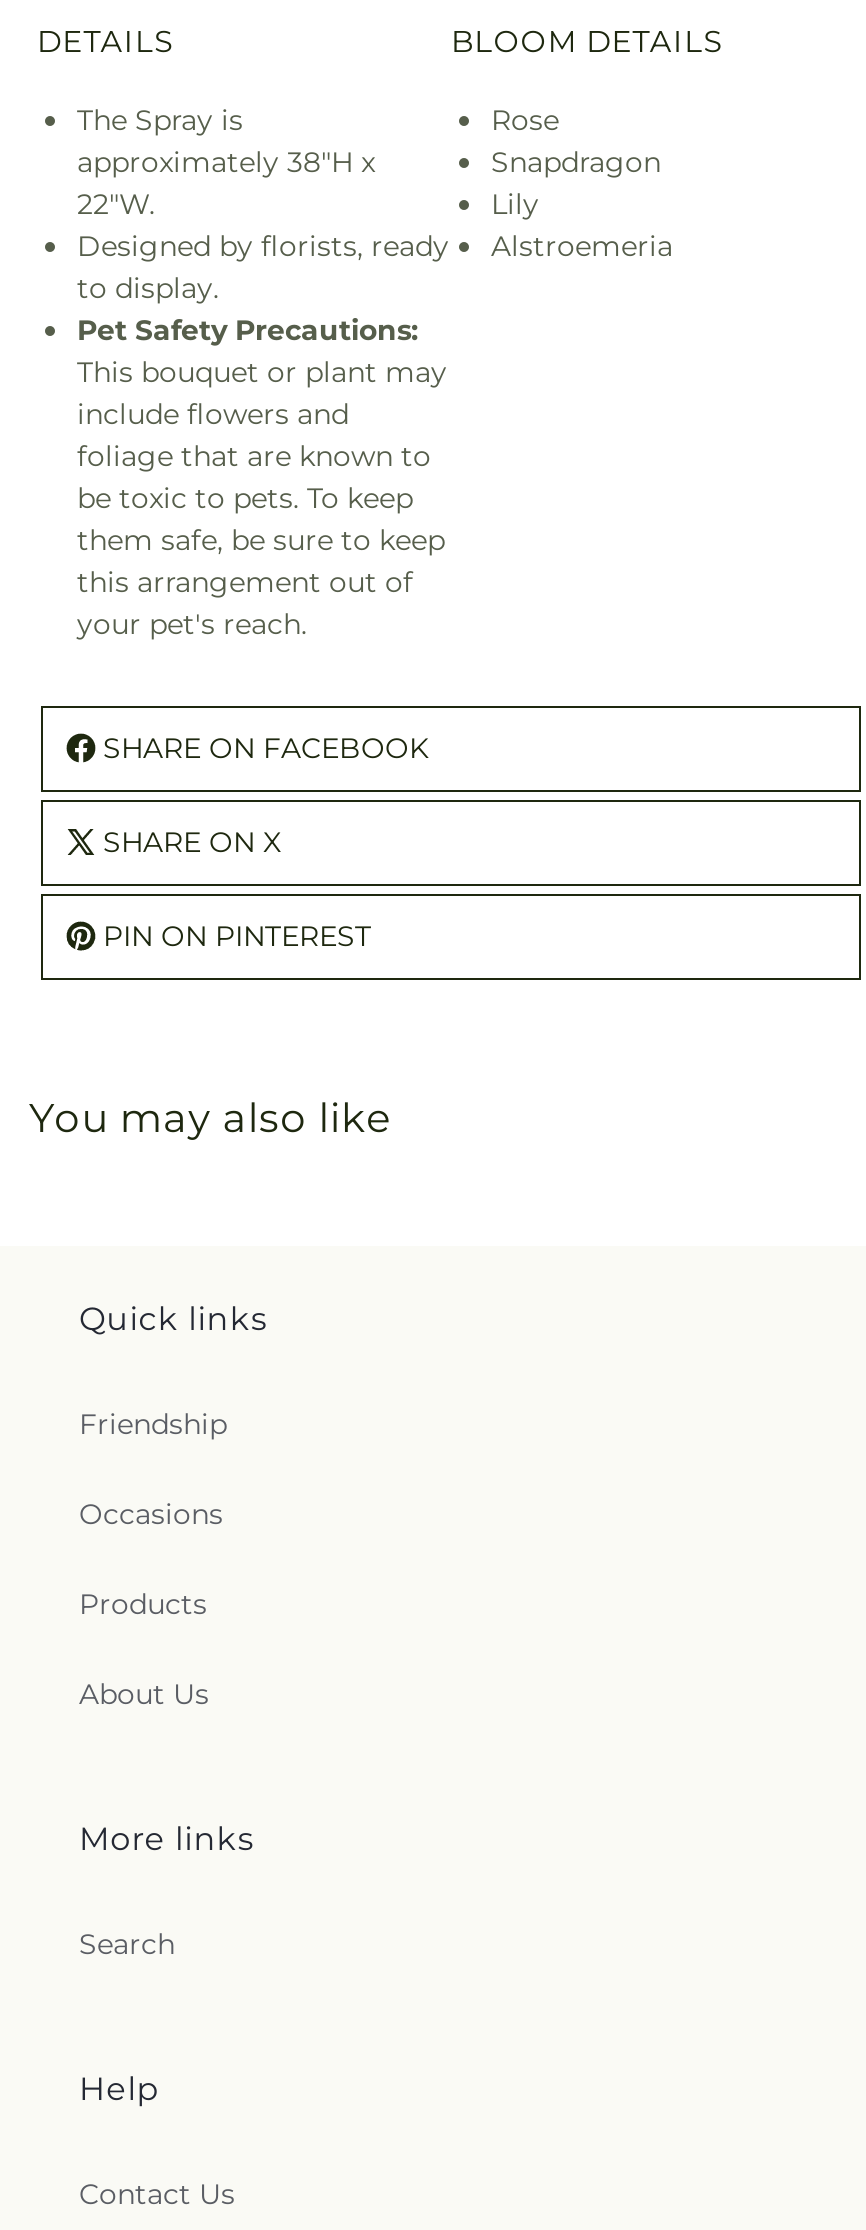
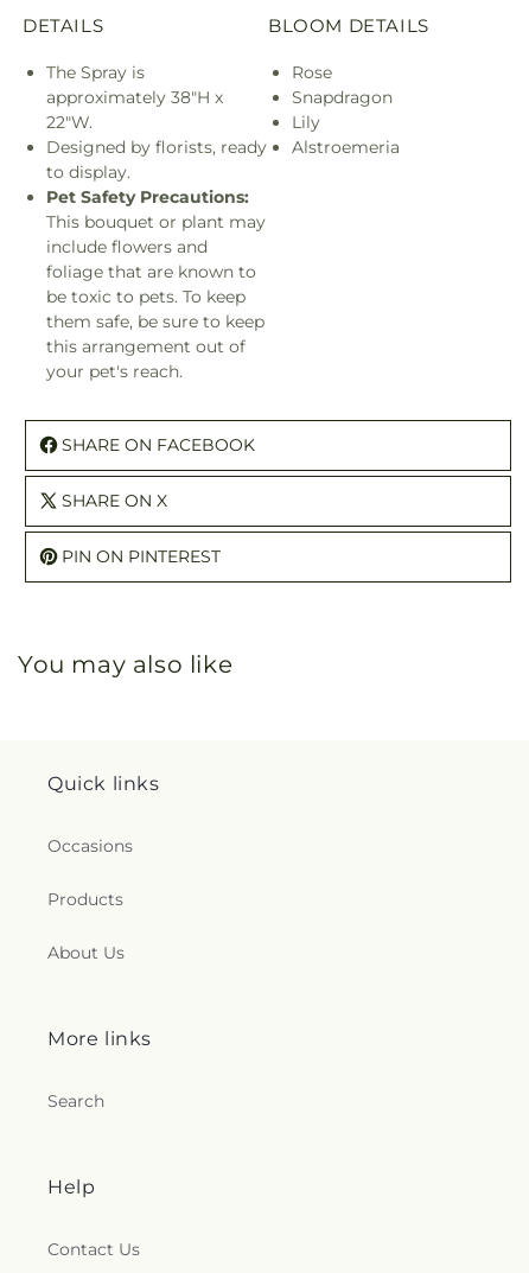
- Friendship
